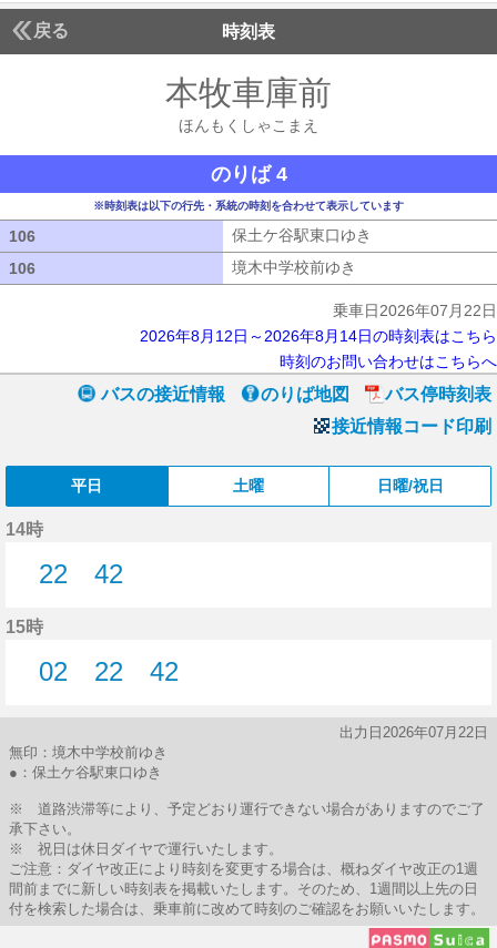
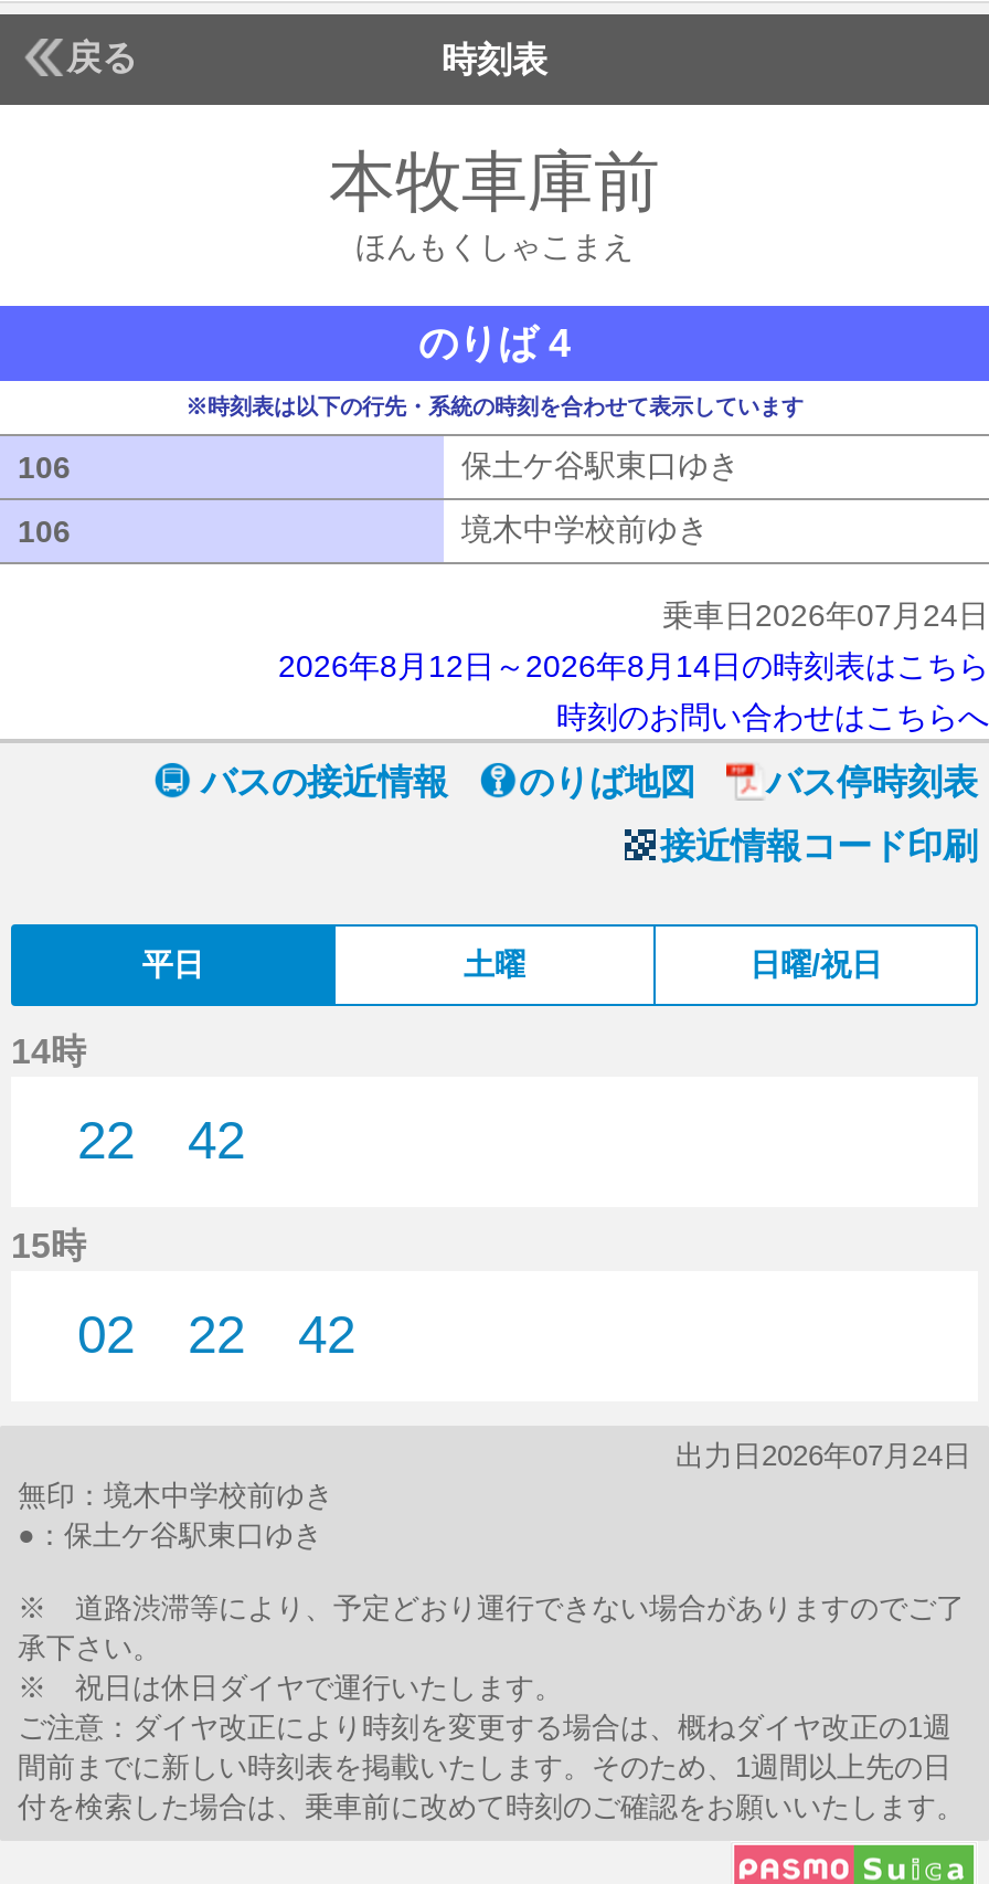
- 乗車日2026年07月22日
+ 乗車日2026年07月24日

- 出力日2026年07月22日
+ 出力日2026年07月24日
